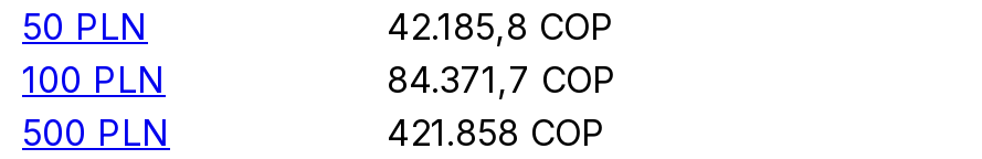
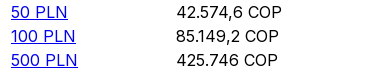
- 42.185,8 COP
+ 42.574,6 COP

- 84.371,7 COP
+ 85.149,2 COP

- 421.858 COP
+ 425.746 COP
